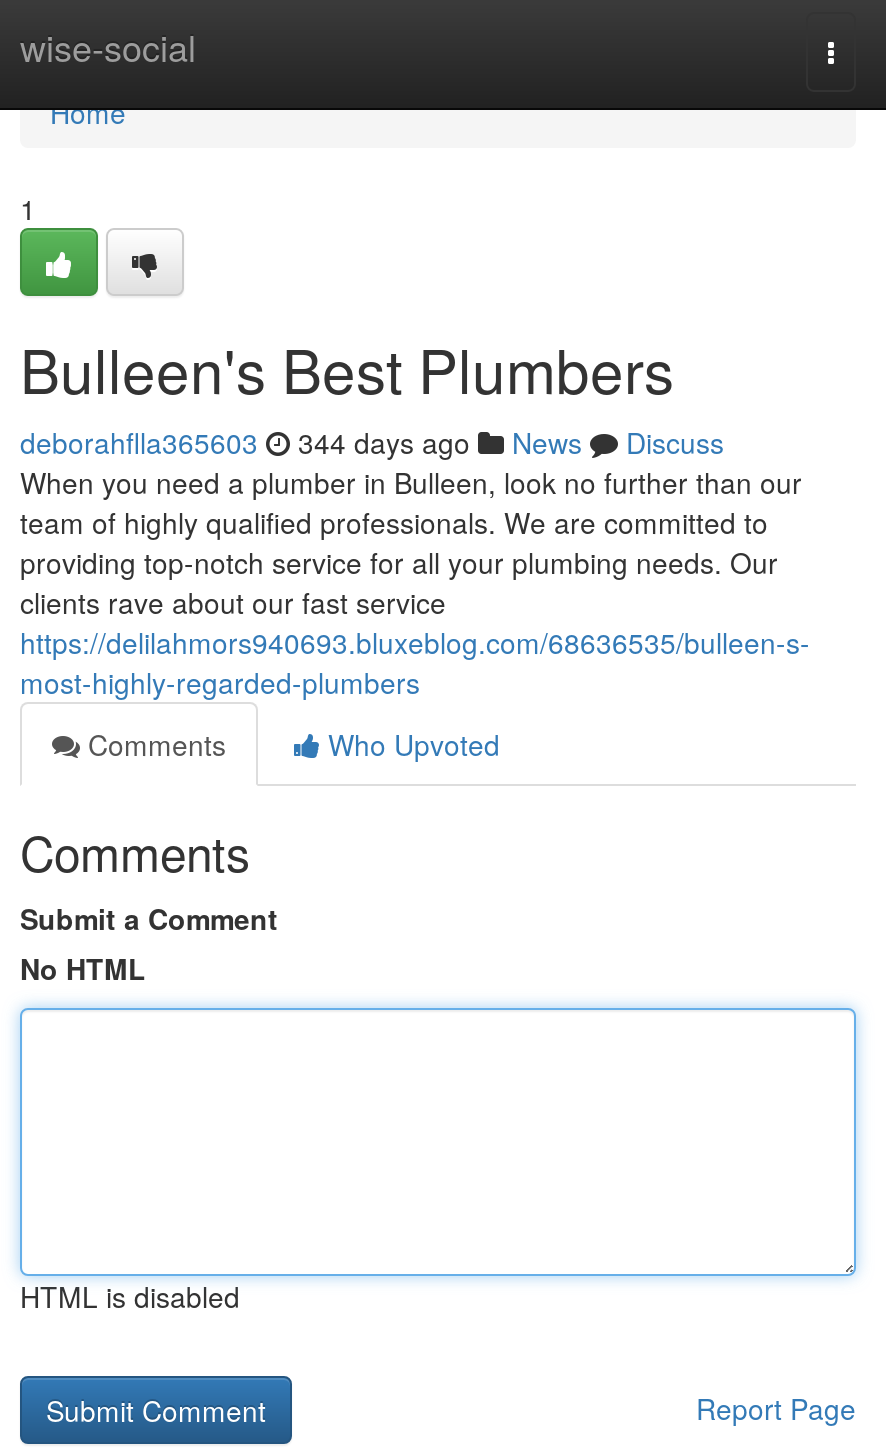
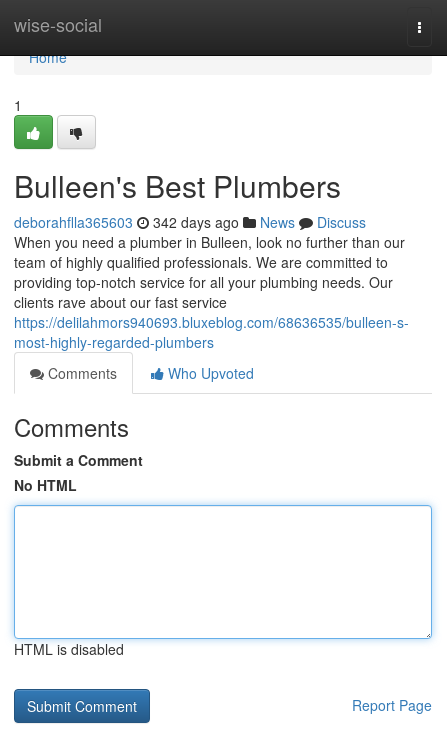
- deborahflla365603 344 days ago News Discuss
+ deborahflla365603 342 days ago News Discuss
